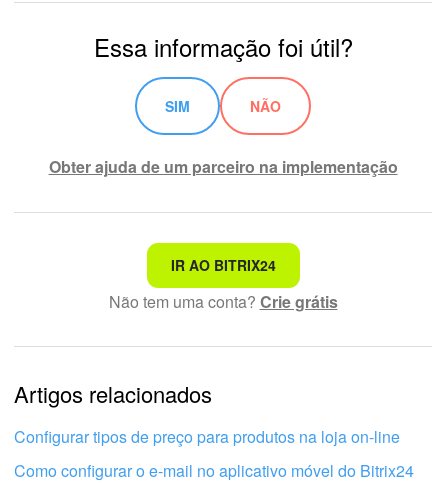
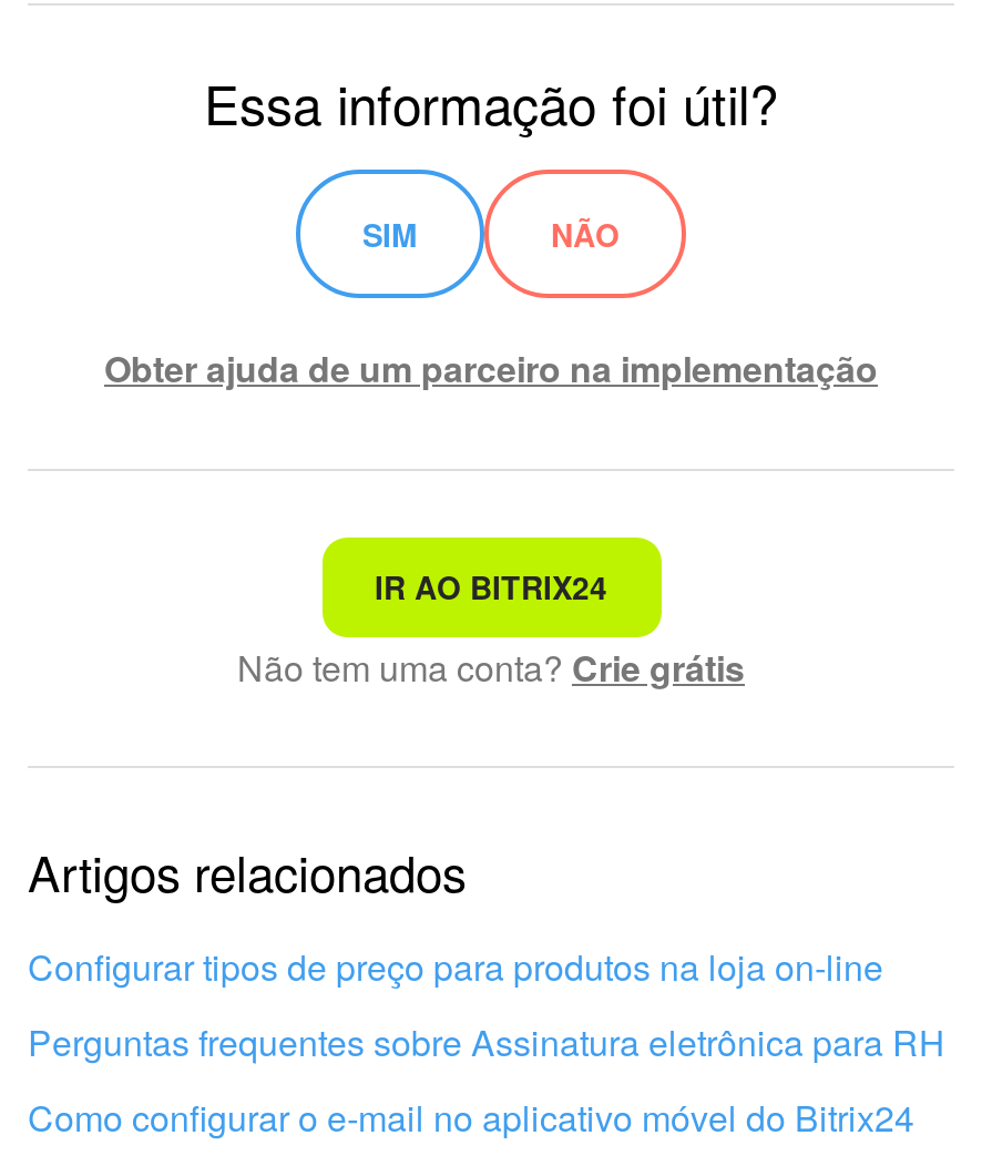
+ Perguntas frequentes sobre Assinatura eletrônica para RH
